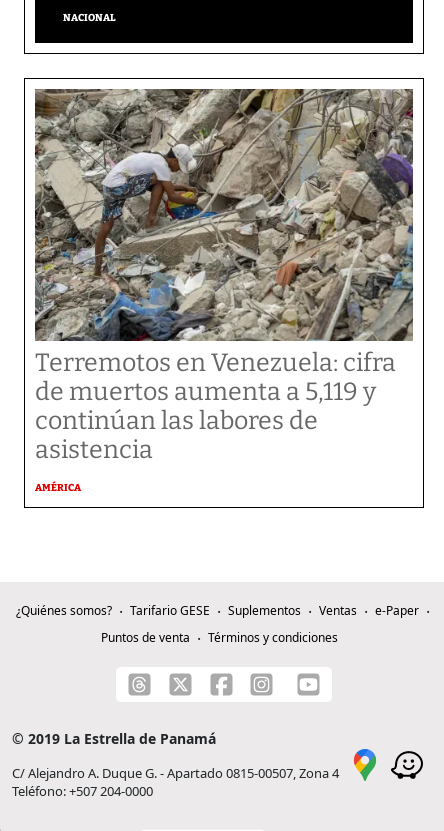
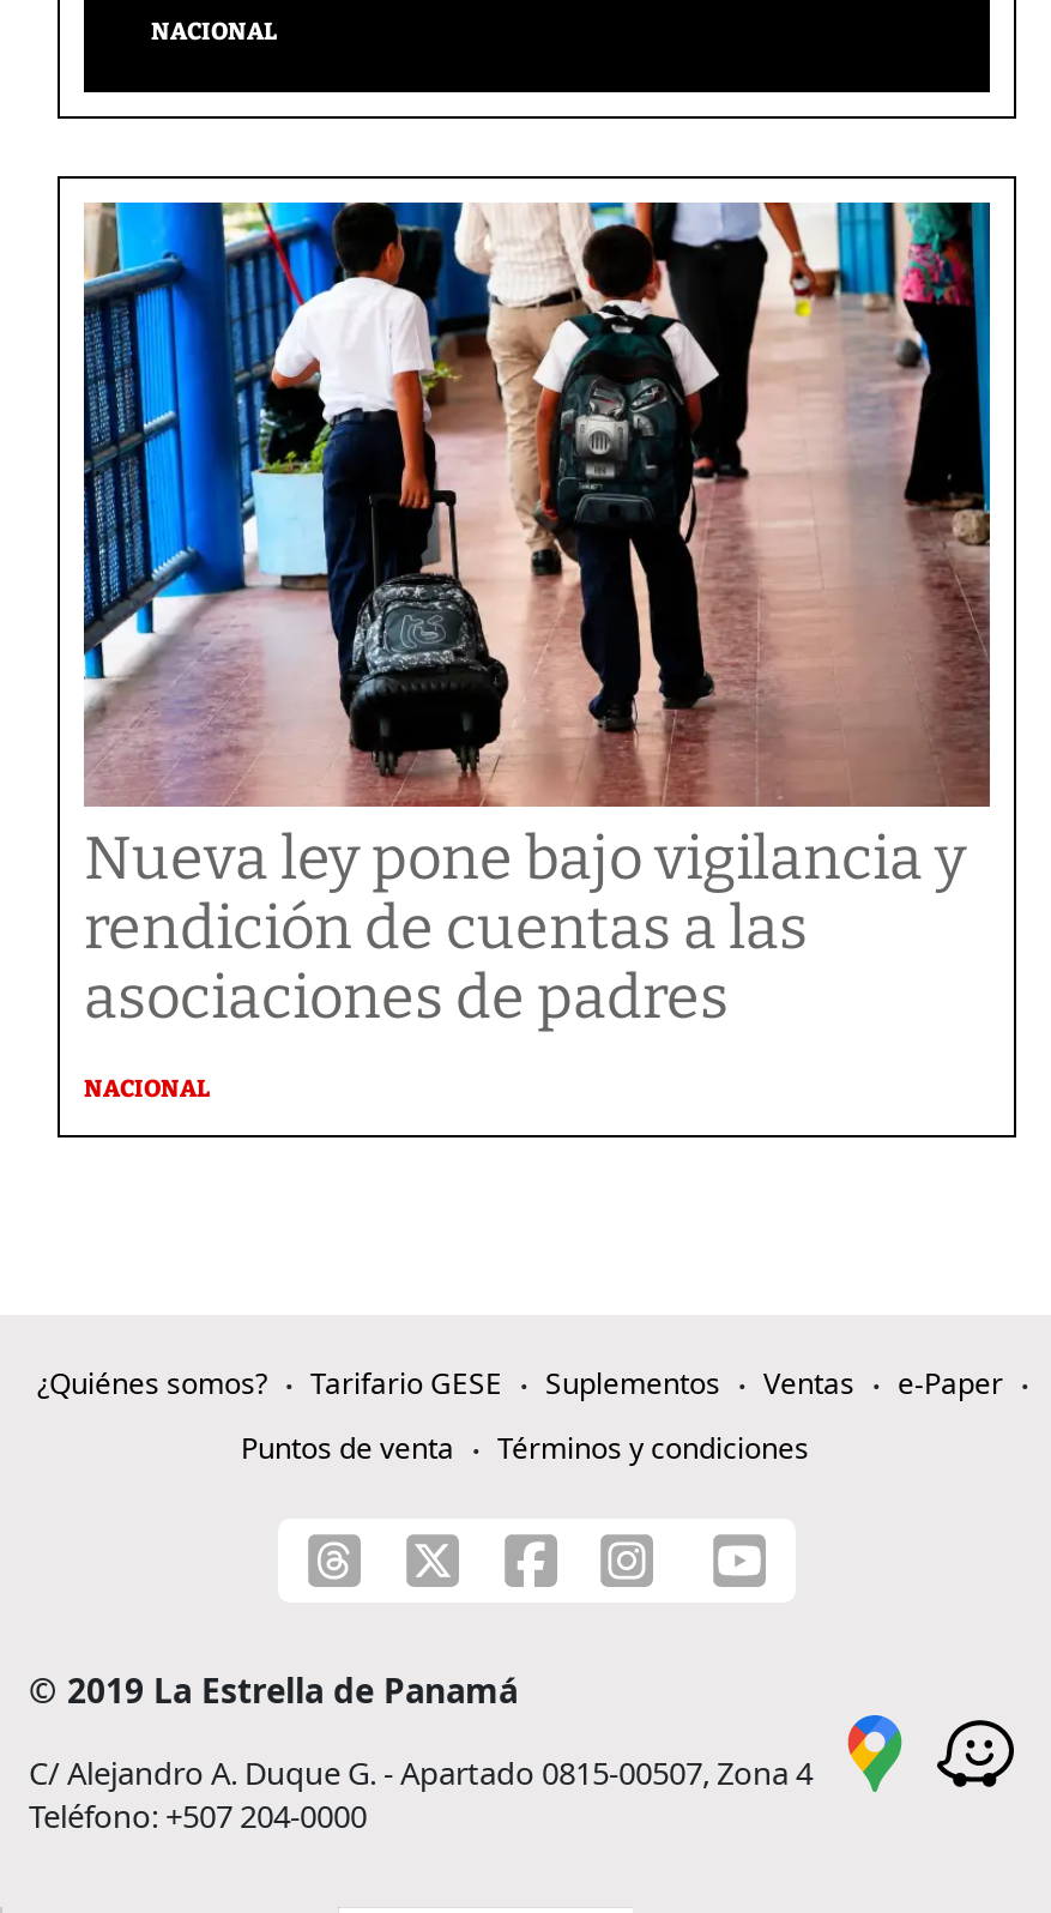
- [image]
- Terremotos en Venezuela: cifra
- de muertos aumenta a 5,119 y
- continúan las labores de
- asistencia
+ [image]
+ Nueva ley pone bajo vigilancia y
+ rendición de cuentas a las
+ asociaciones de padres

- AMÉRICA
+ NACIONAL
